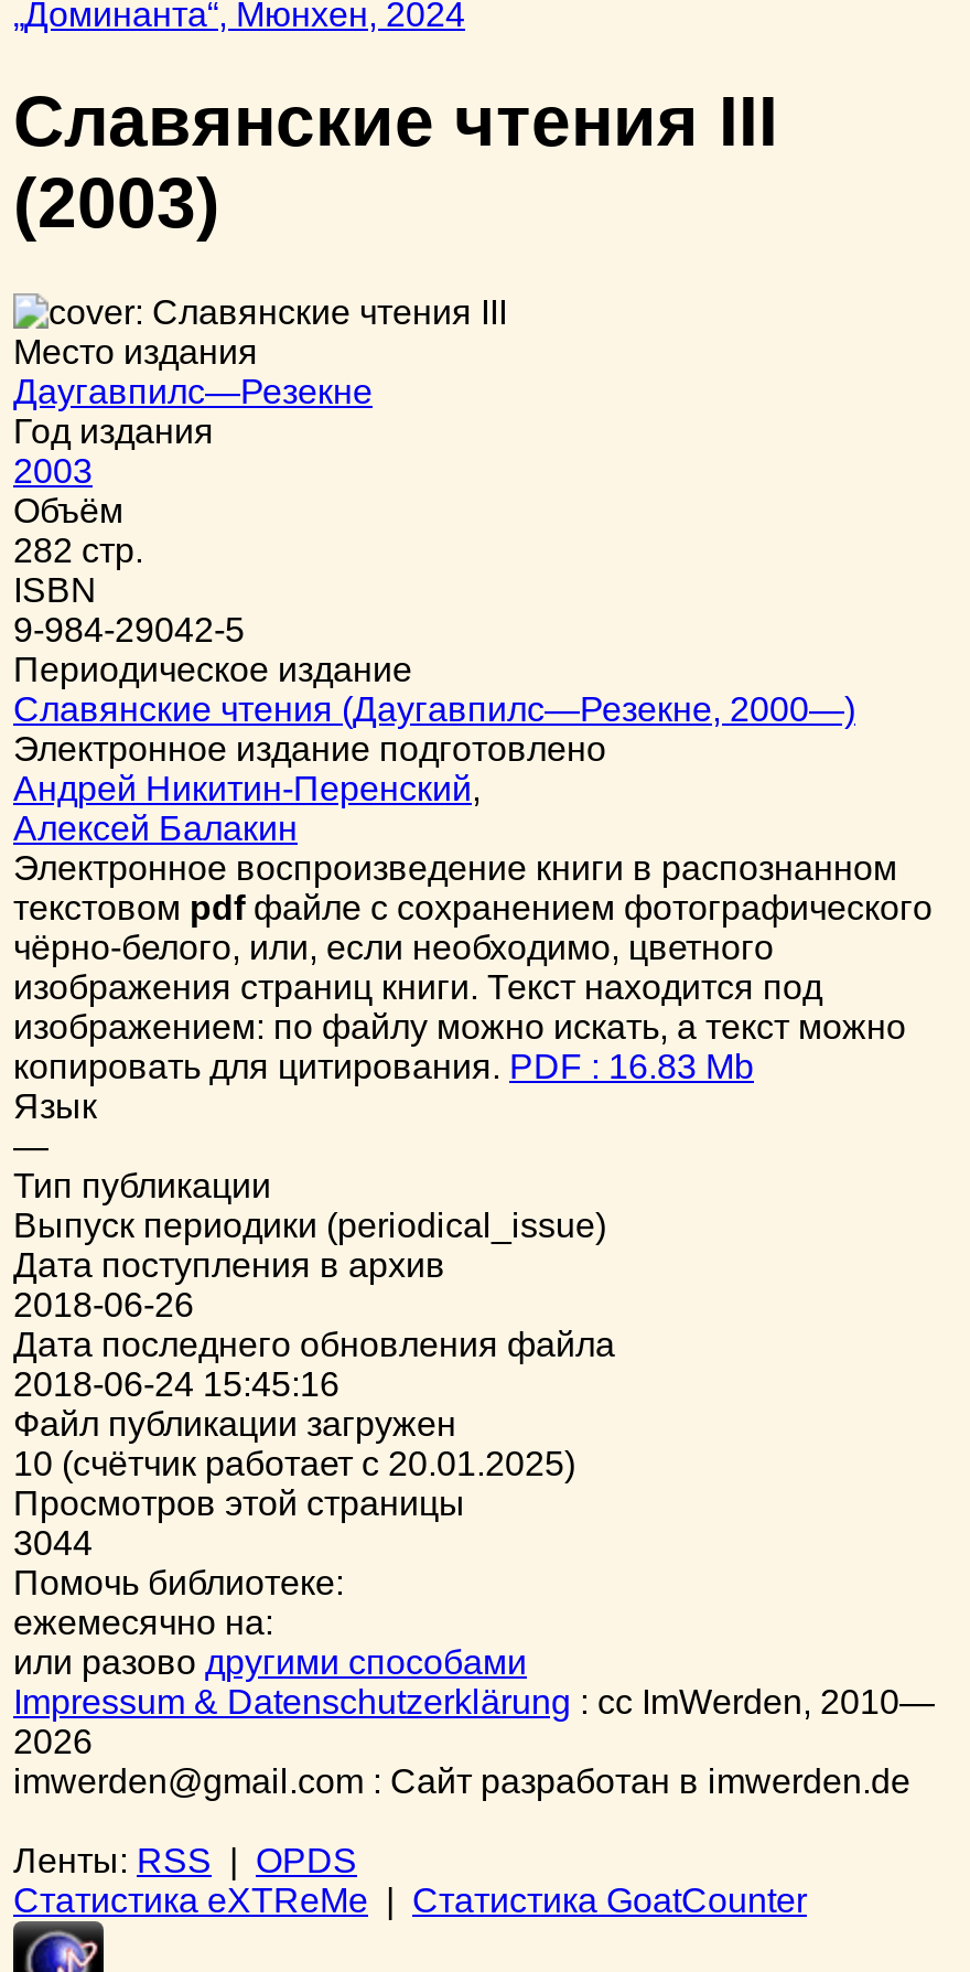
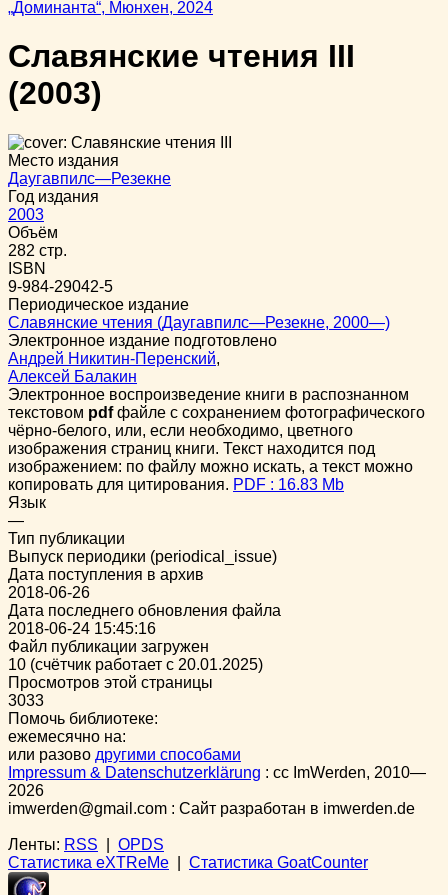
- 3044
+ 3033
